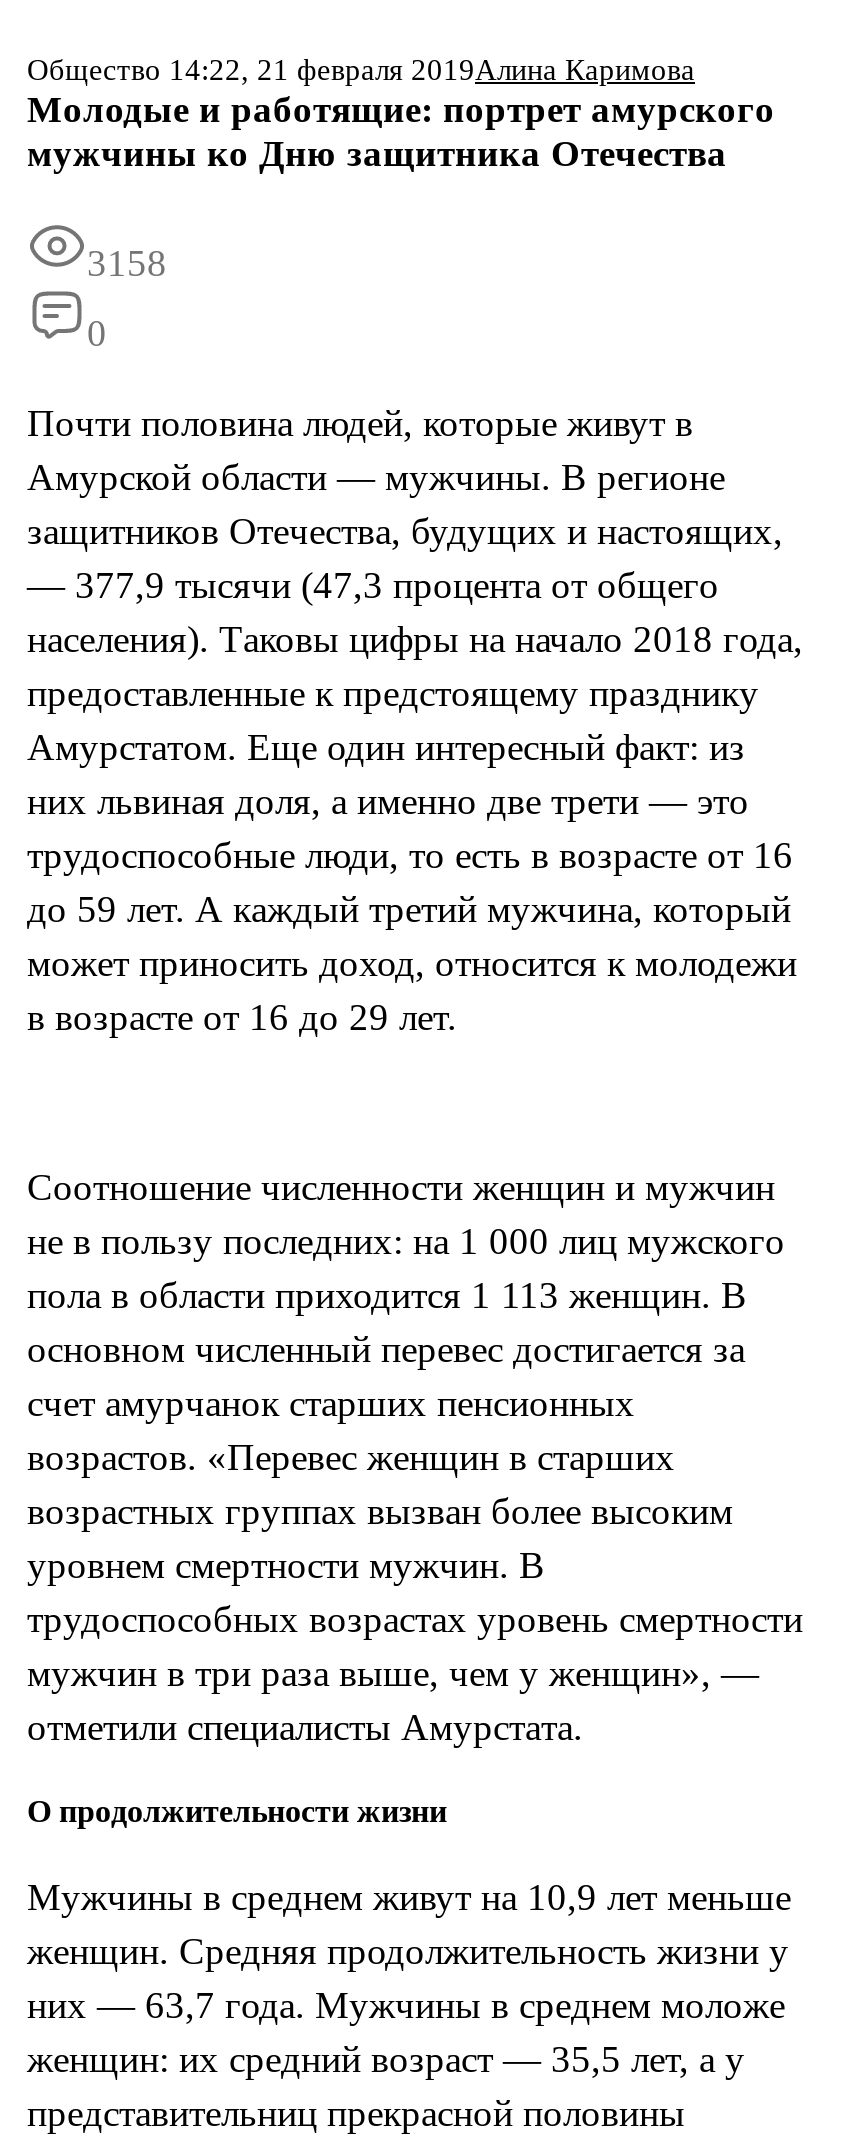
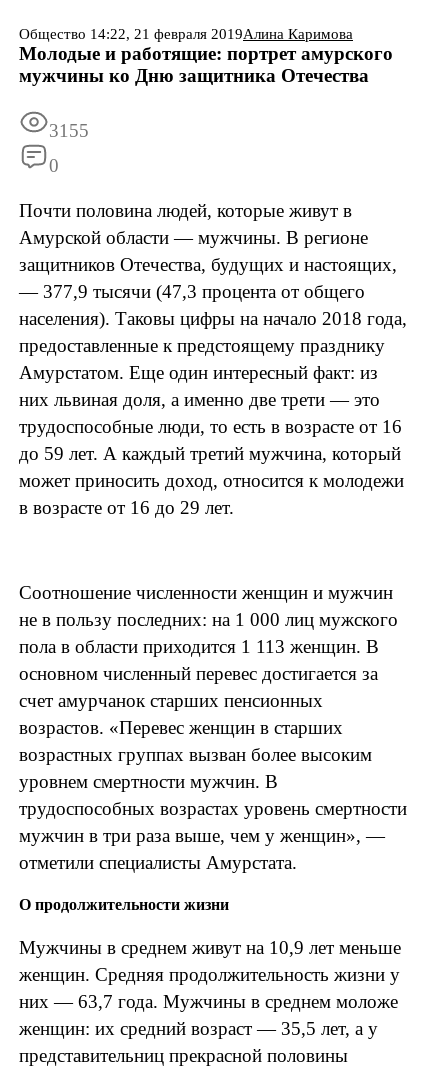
- 3158
+ 3155
